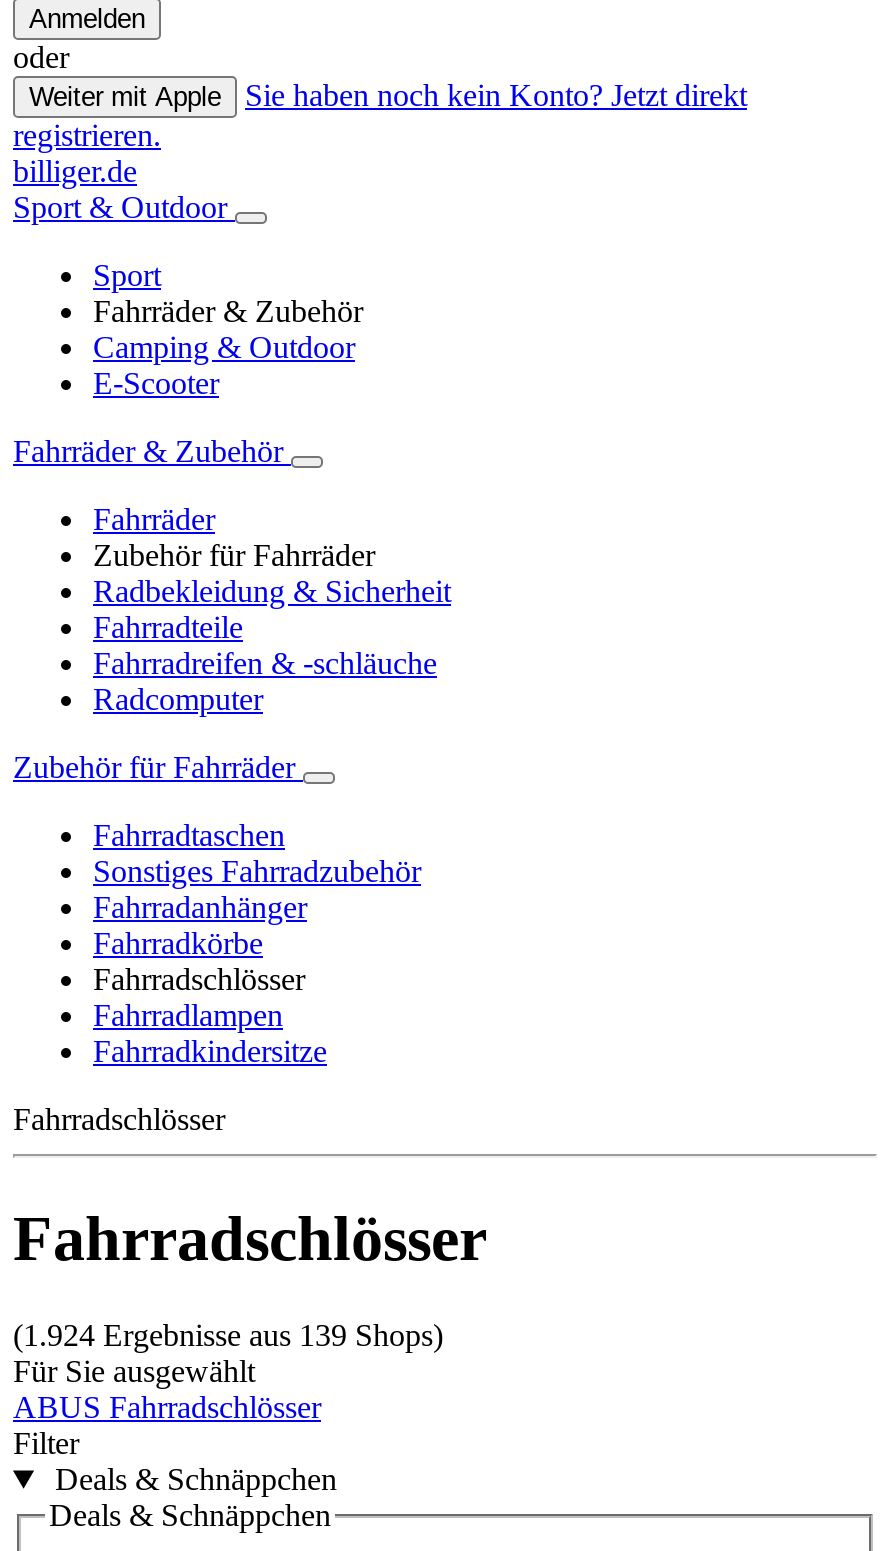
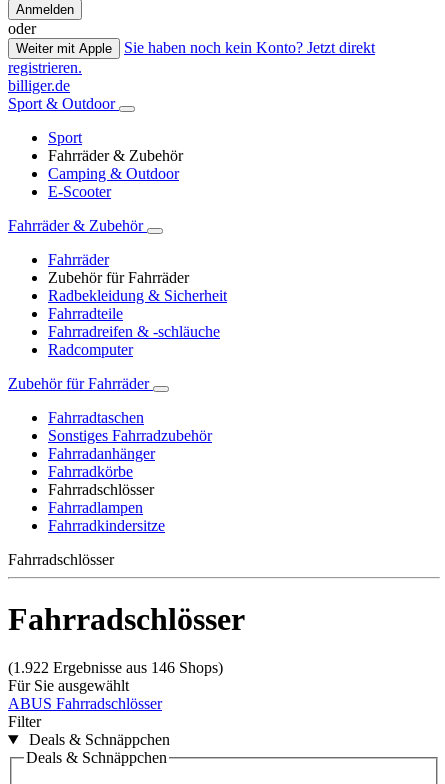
- (1.924 Ergebnisse aus 139 Shops)
+ (1.922 Ergebnisse aus 146 Shops)
